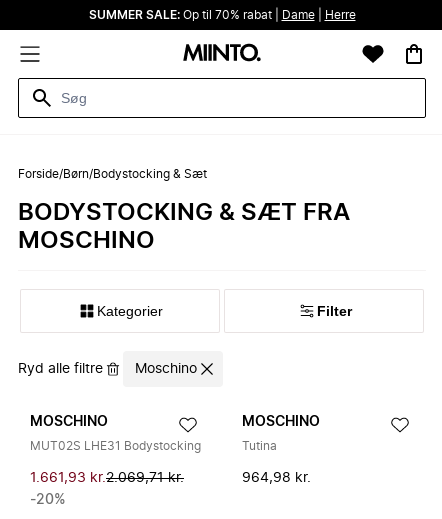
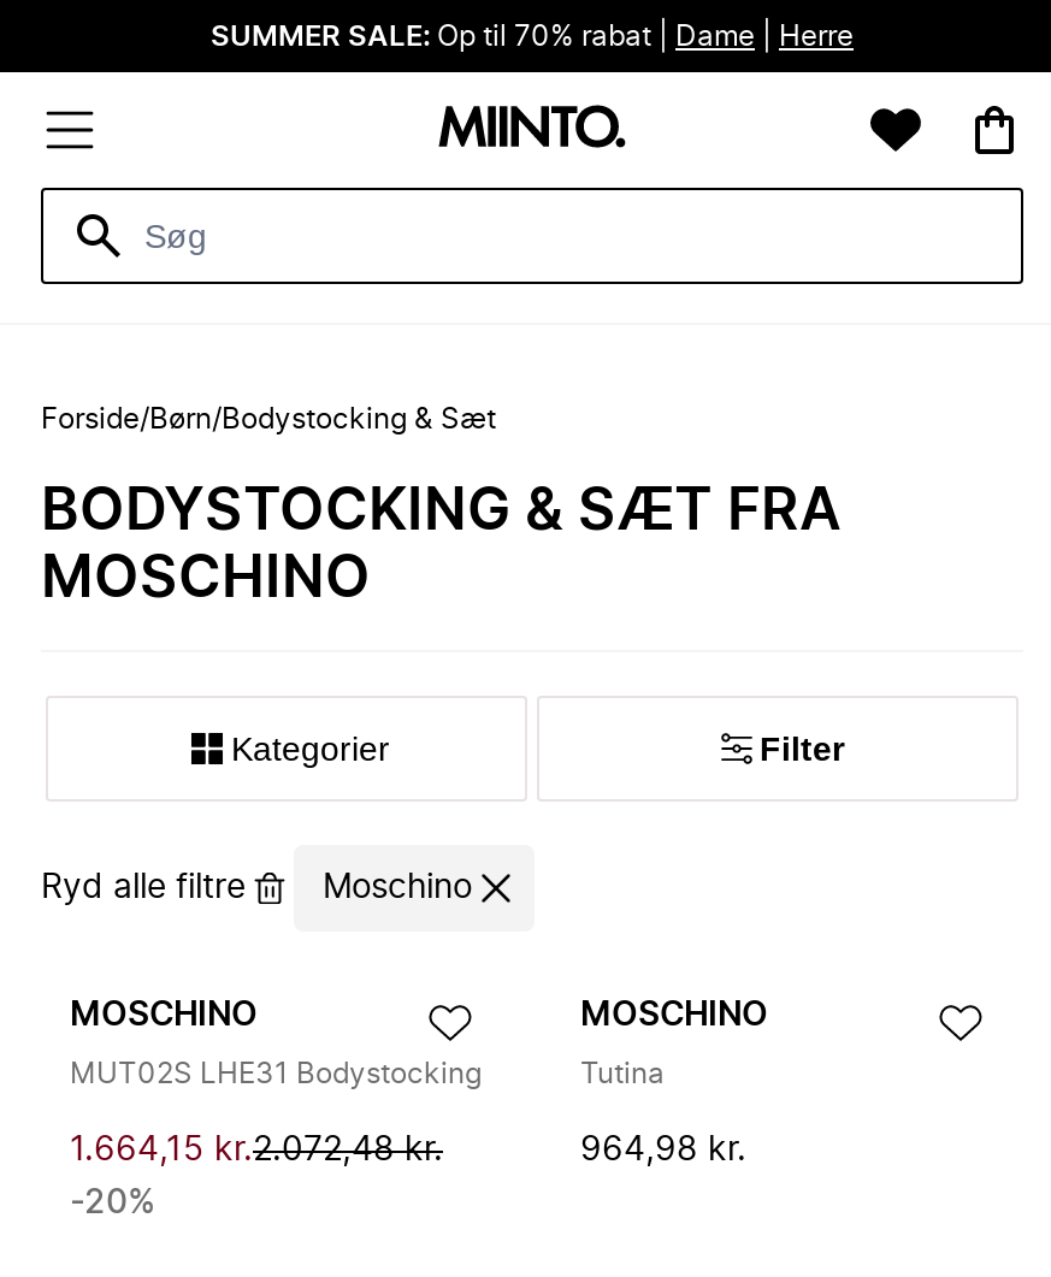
- 1.661,93 kr.2.069,71 kr.
+ 1.664,15 kr.2.072,48 kr.
